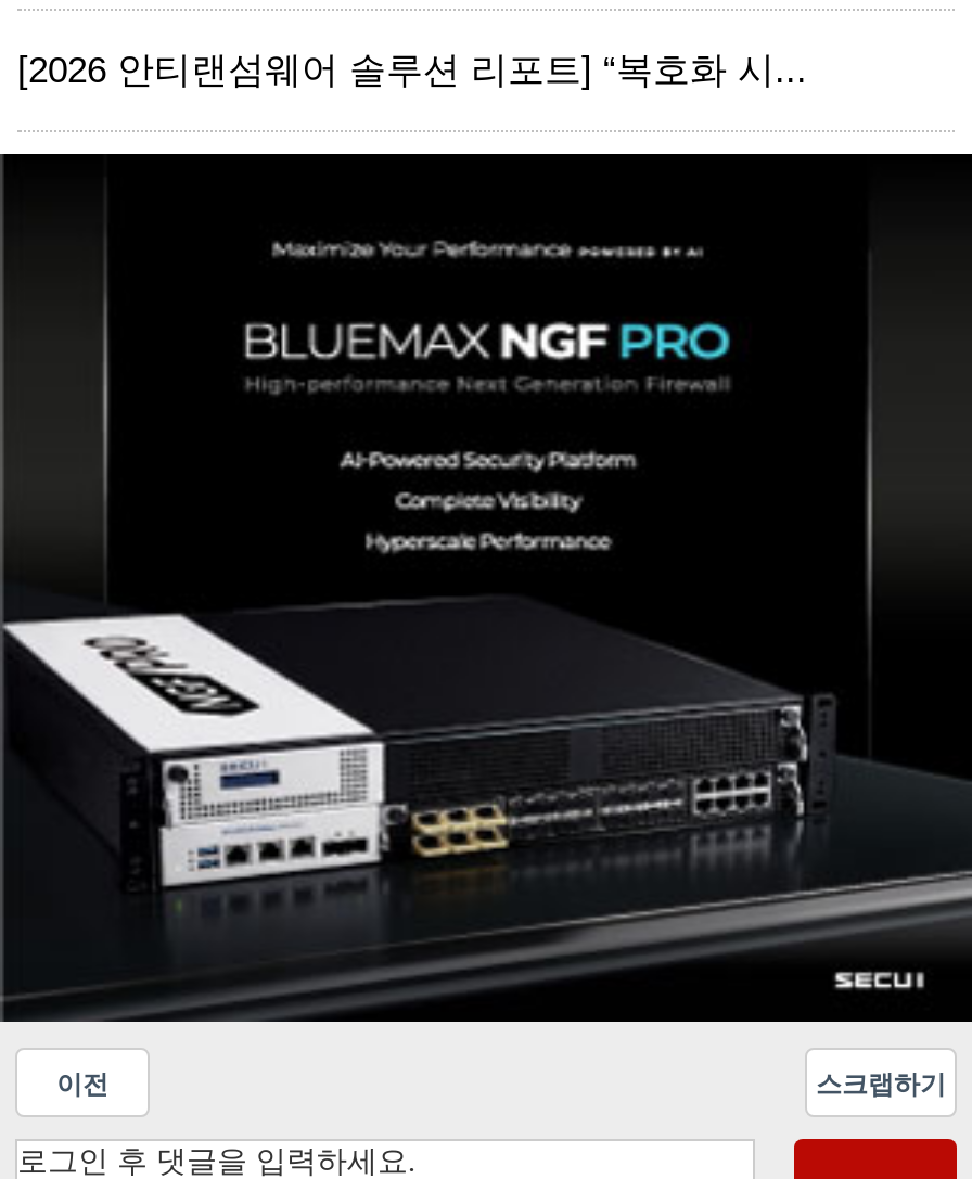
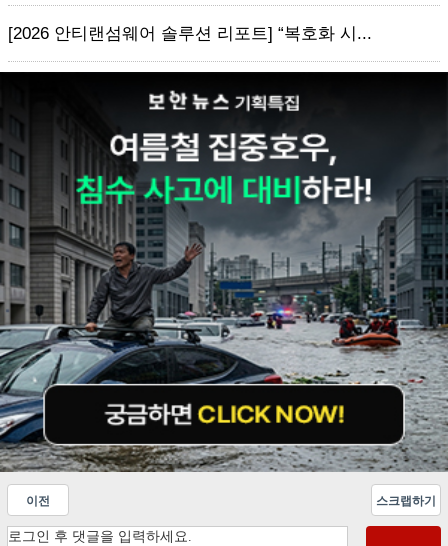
- [image]
+ [image]
